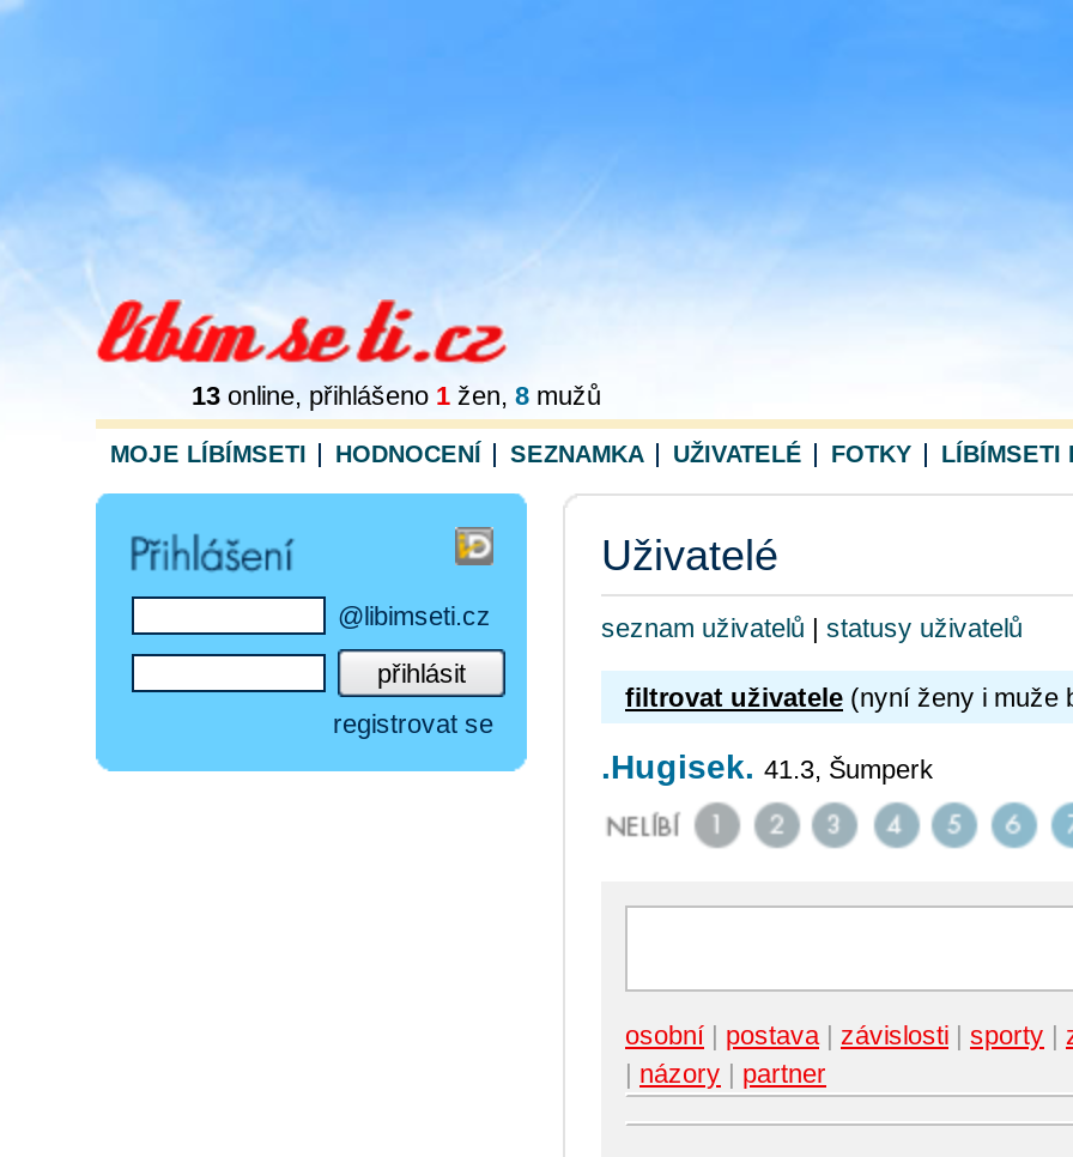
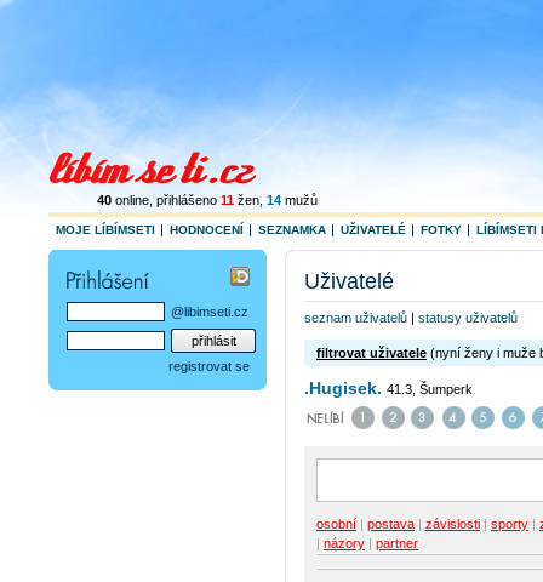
- 13 online, přihlášeno 1 žen, 8 mužů
+ 40 online, přihlášeno 11 žen, 14 mužů
